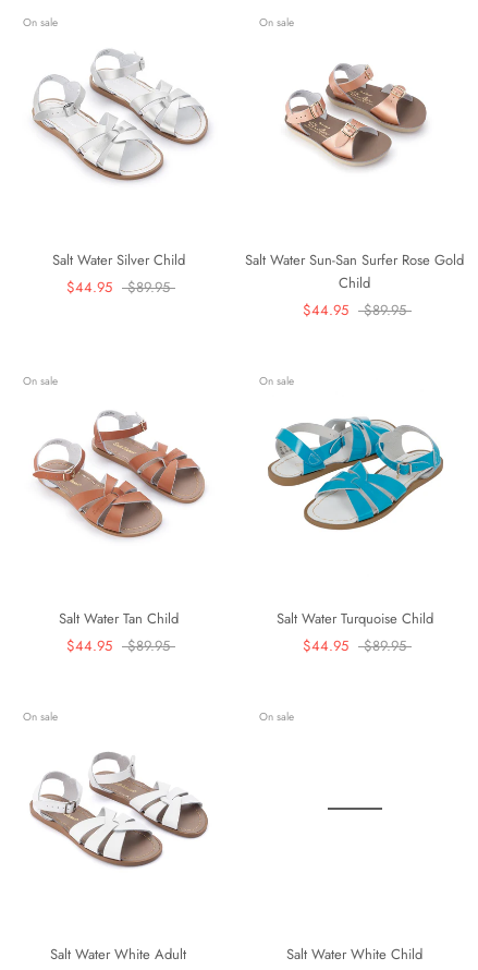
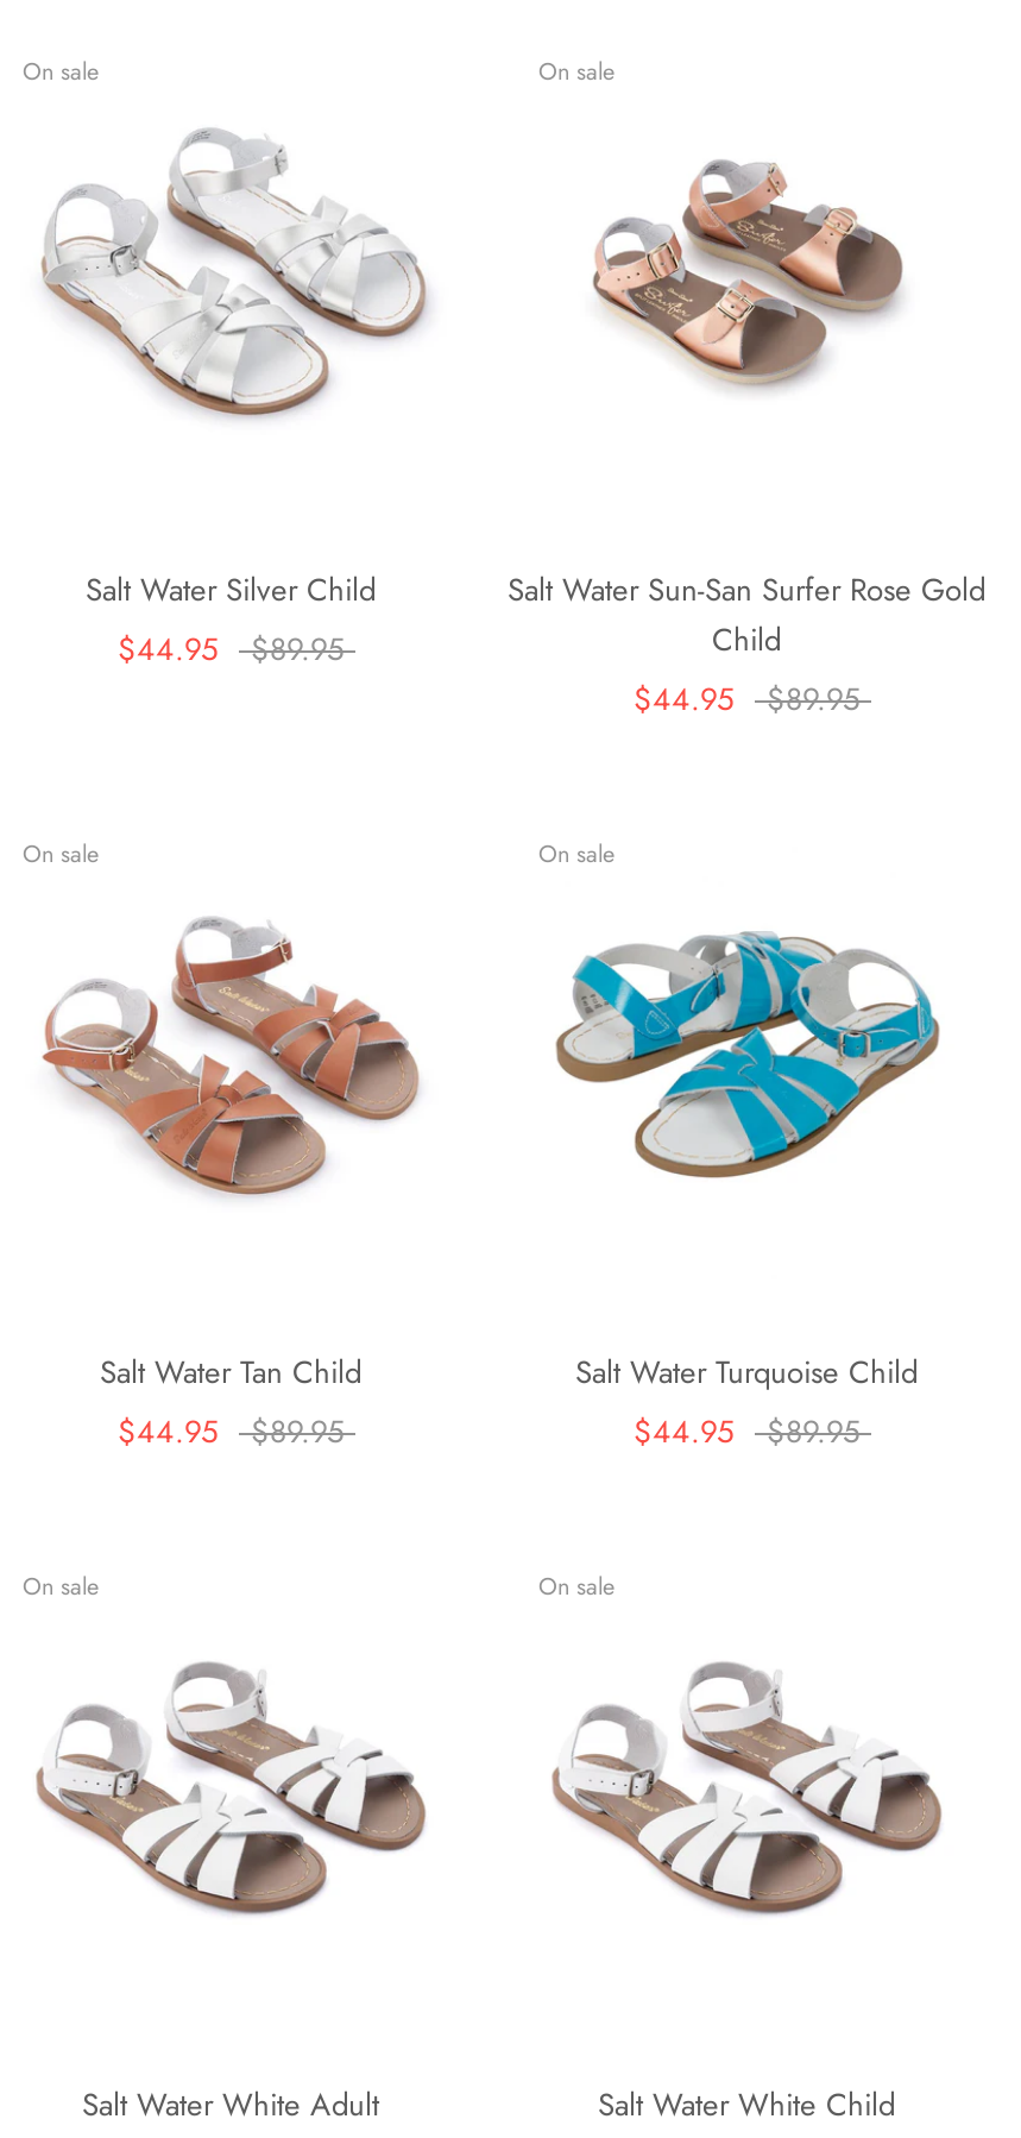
+ [image]
